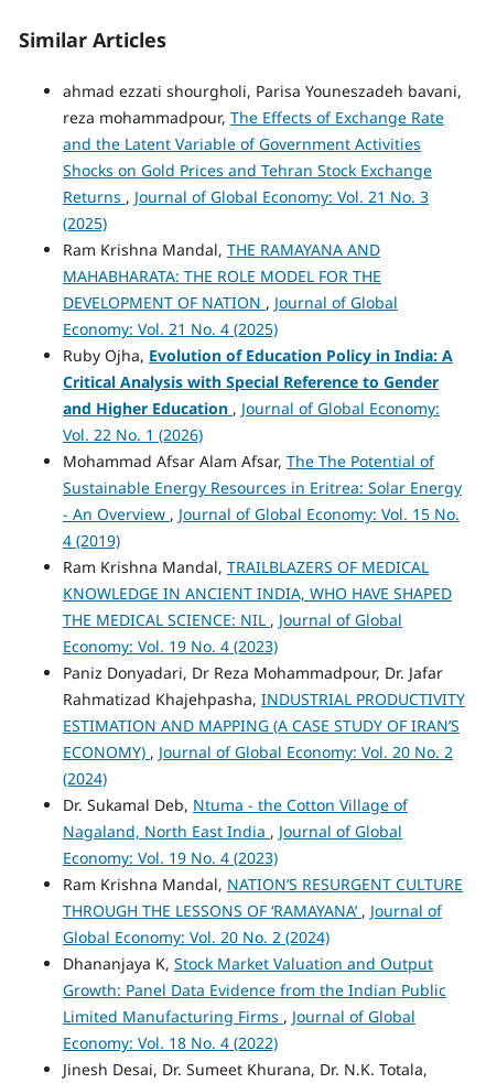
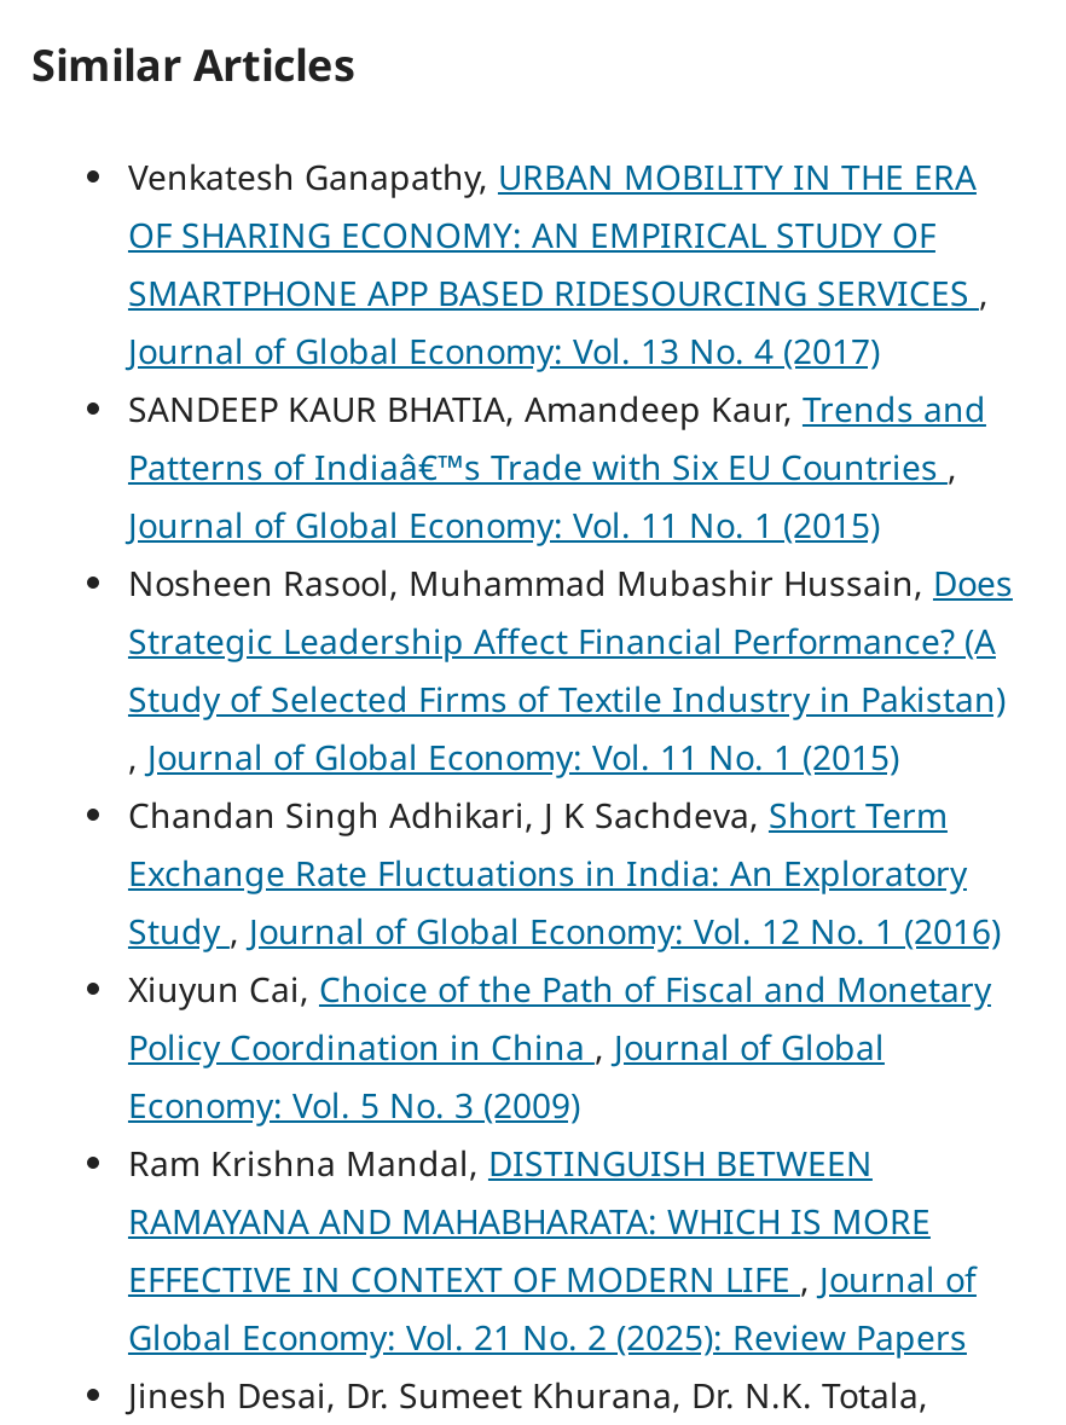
- ahmad ezzati shourgholi, Parisa Youneszadeh bavani,
- reza mohammadpour, The Effects of Exchange Rate
- and the Latent Variable of Government Activities
- Shocks on Gold Prices and Tehran Stock Exchange
- Returns, Journal of Global Economy: Vol. 21 No. 3
- (2025)
- Ram Krishna Mandal, THE RAMAYANA AND
- MAHABHARATA: THE ROLE MODEL FOR THE
- DEVELOPMENT OF NATION, Journal of Global
- Economy: Vol. 21 No. 4 (2025)
- Ruby Ojha, Evolution of Education Policy in India: A
- Critical Analysis with Special Reference to Gender
- and Higher Education , Journal of Global Economy:
- Vol. 22 No. 1 (2026)
- Mohammad Afsar Alam Afsar, The The Potential of
- Sustainable Energy Resources in Eritrea: Solar Energy
- - An Overview, Journal of Global Economy: Vol. 15 No.
- 4 (2019)
- Ram Krishna Mandal, TRAILBLAZERS OF MEDICAL
- KNOWLEDGE IN ANCIENT INDIA, WHO HAVE SHAPED
- THE MEDICAL SCIENCE: NIL, Journal of Global
- Economy: Vol. 19 No. 4 (2023)
- Paniz Donyadari, Dr Reza Mohammadpour, Dr. Jafar
- Rahmatizad Khajehpasha, INDUSTRIAL PRODUCTIVITY
- ESTIMATION AND MAPPING (A CASE STUDY OF IRAN’S
- ECONOMY), Journal of Global Economy: Vol. 20 No. 2
- (2024)
- Dr. Sukamal Deb, Ntuma - the Cotton Village of
- Nagaland, North East India, Journal of Global
- Economy: Vol. 19 No. 4 (2023)
- Ram Krishna Mandal, NATION’S RESURGENT CULTURE
- THROUGH THE LESSONS OF ‘RAMAYANA’, Journal of
- Global Economy: Vol. 20 No. 2 (2024)
- Dhananjaya K, Stock Market Valuation and Output
- Growth: Panel Data Evidence from the Indian Public
- Limited Manufacturing Firms, Journal of Global
- Economy: Vol. 18 No. 4 (2022)
+ Venkatesh Ganapathy, URBAN MOBILITY IN THE ERA
+ OF SHARING ECONOMY: AN EMPIRICAL STUDY OF
+ SMARTPHONE APP BASED RIDESOURCING SERVICES,
+ Journal of Global Economy: Vol. 13 No. 4 (2017)
+ SANDEEP KAUR BHATIA, Amandeep Kaur, Trends and
+ Patterns of Indiaâ€™s Trade with Six EU Countries,
+ Journal of Global Economy: Vol. 11 No. 1 (2015)
+ Nosheen Rasool, Muhammad Mubashir Hussain, Does
+ Strategic Leadership Affect Financial Performance? (A
+ Study of Selected Firms of Textile Industry in Pakistan)
+ , Journal of Global Economy: Vol. 11 No. 1 (2015)
+ Chandan Singh Adhikari, J K Sachdeva, Short Term
+ Exchange Rate Fluctuations in India: An Exploratory
+ Study, Journal of Global Economy: Vol. 12 No. 1 (2016)
+ Xiuyun Cai, Choice of the Path of Fiscal and Monetary
+ Policy Coordination in China, Journal of Global
+ Economy: Vol. 5 No. 3 (2009)
+ Ram Krishna Mandal, DISTINGUISH BETWEEN
+ RAMAYANA AND MAHABHARATA: WHICH IS MORE
+ EFFECTIVE IN CONTEXT OF MODERN LIFE, Journal of
+ Global Economy: Vol. 21 No. 2 (2025): Review Papers
